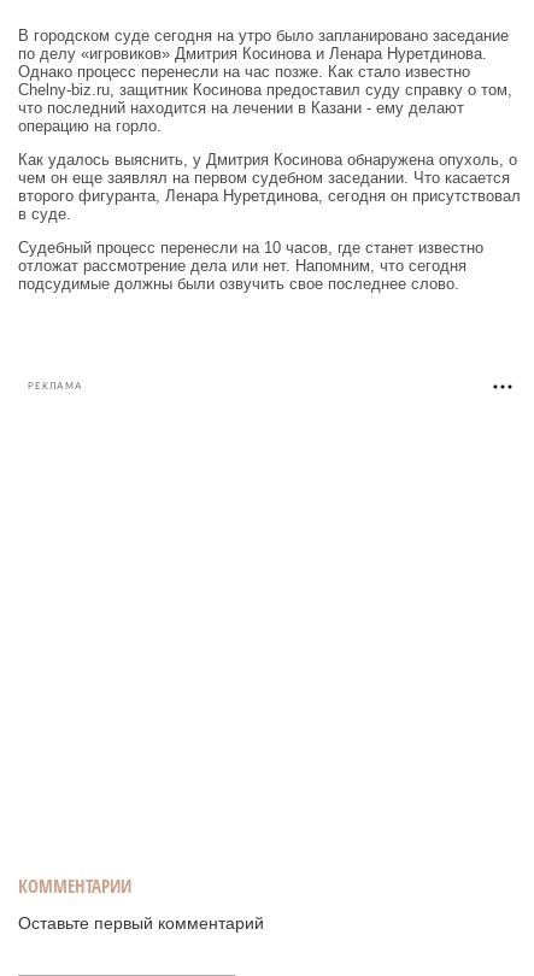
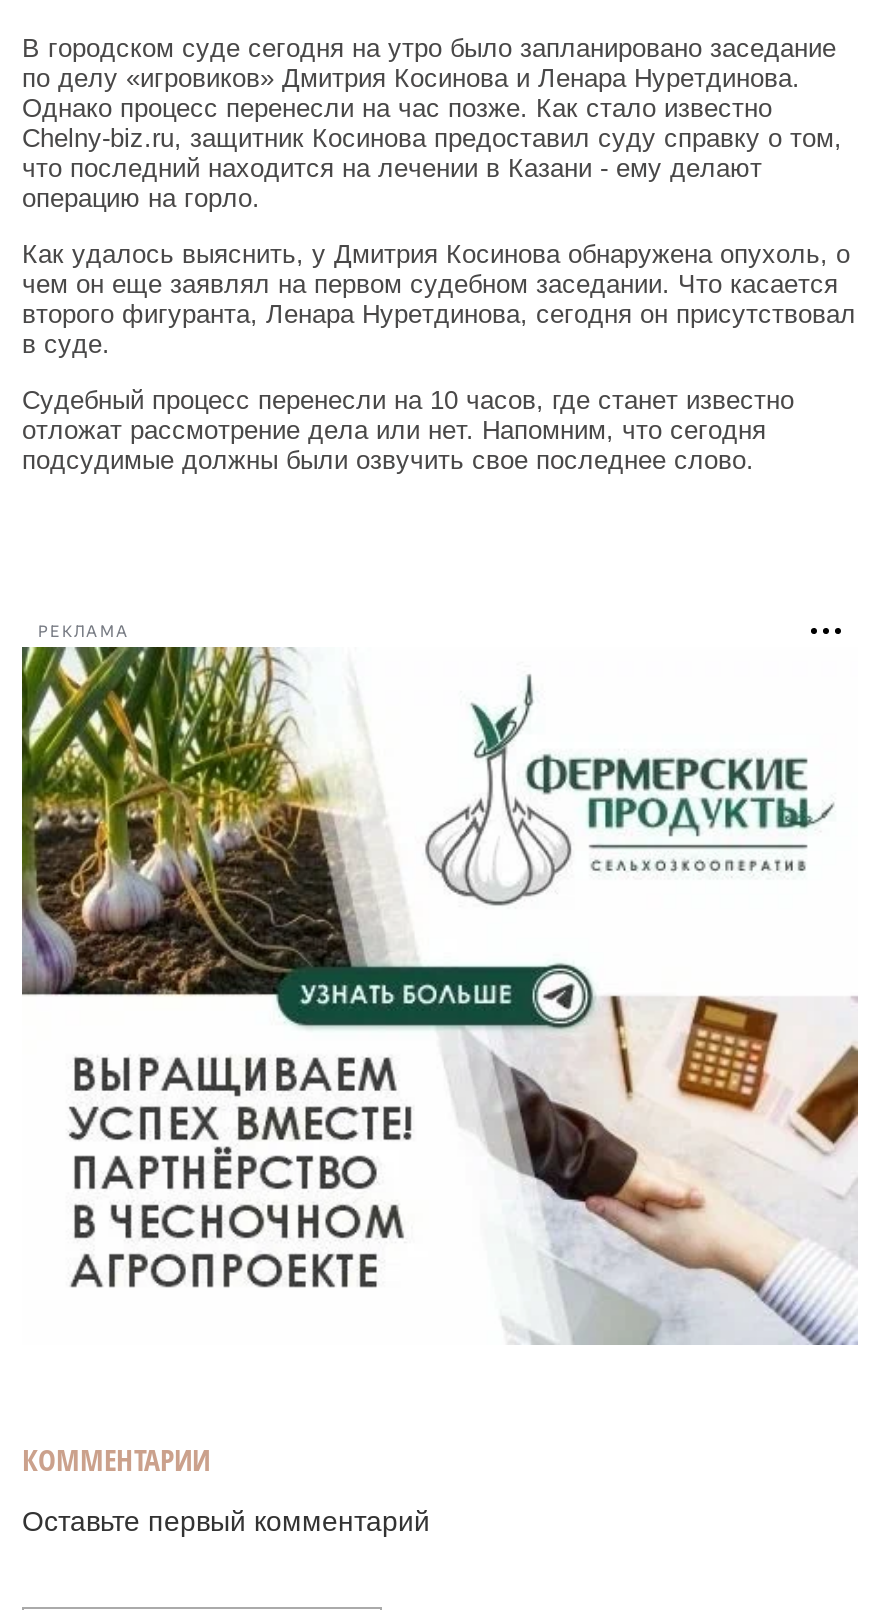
+ [image]
